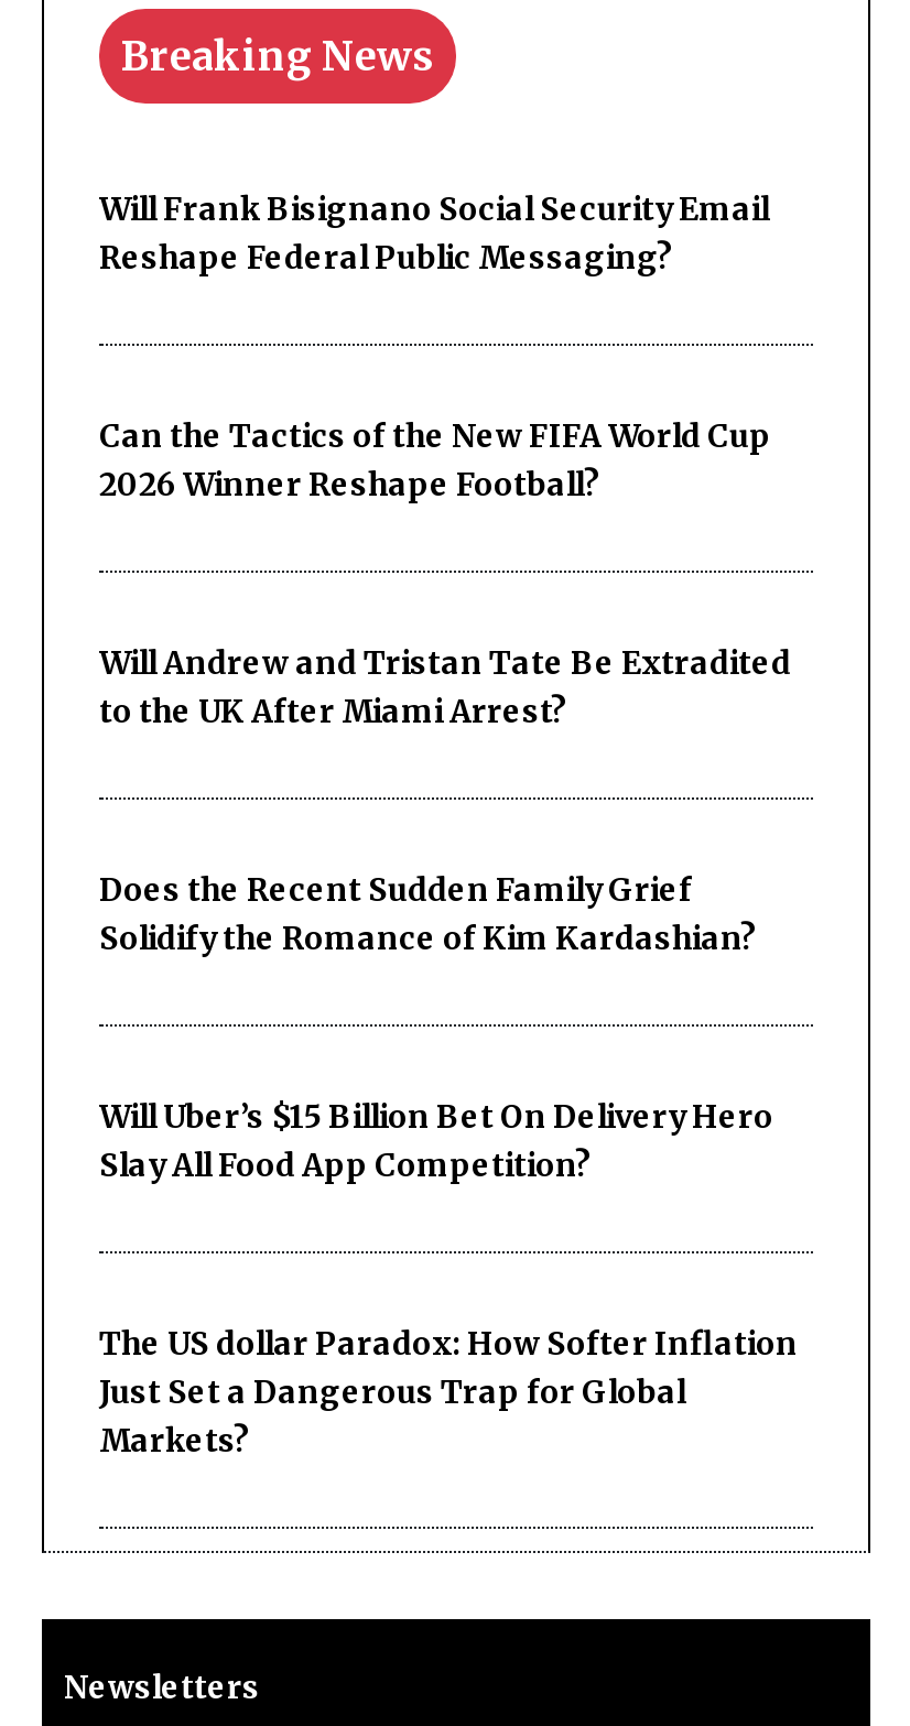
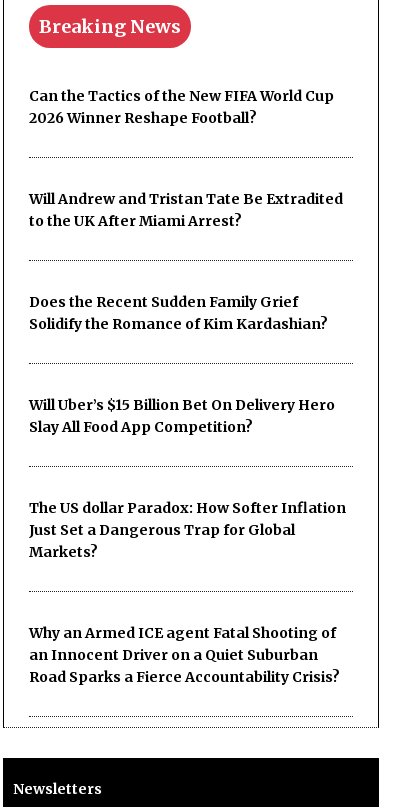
- Will Frank Bisignano Social Security Email
- Reshape Federal Public Messaging?

moved up: Can the Tactics of the New FIFA World Cup | 2026 Winner Reshape Football? | Will Andrew and Tristan Tate Be Extradited | ... | Just Set a Dangerous Trap for Global | Markets?

+ Why an Armed ICE agent Fatal Shooting of
+ an Innocent Driver on a Quiet Suburban
+ Road Sparks a Fierce Accountability Crisis?
